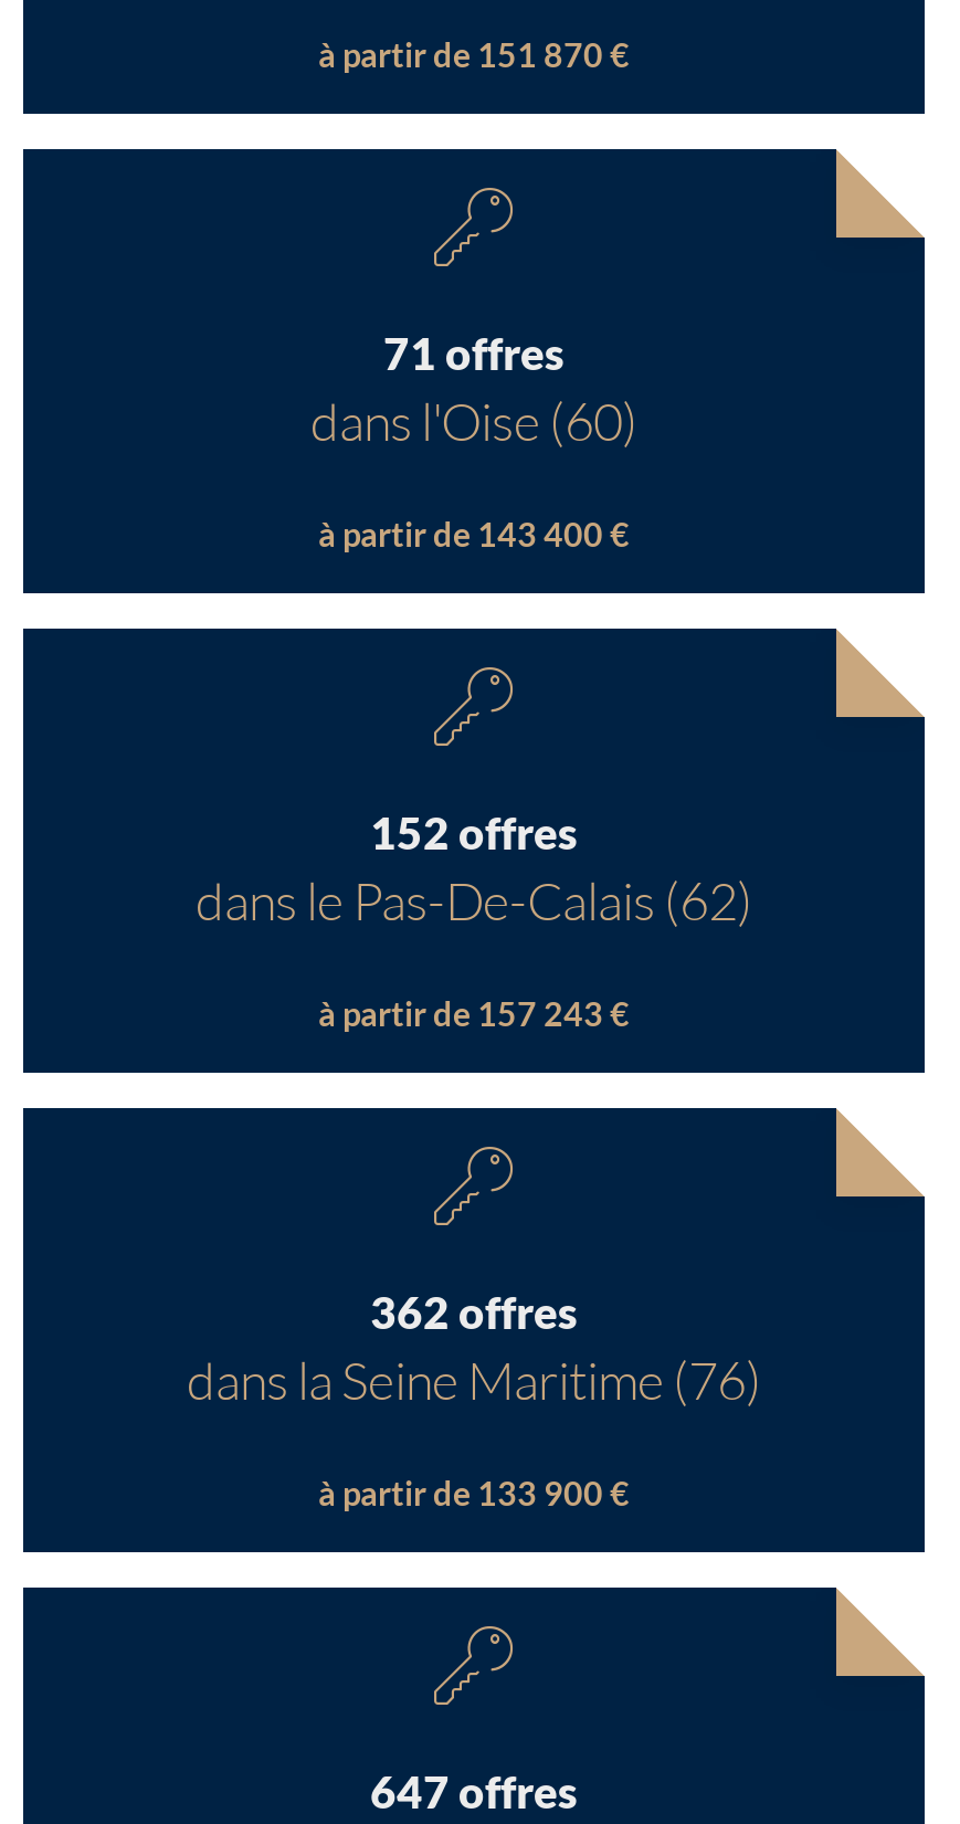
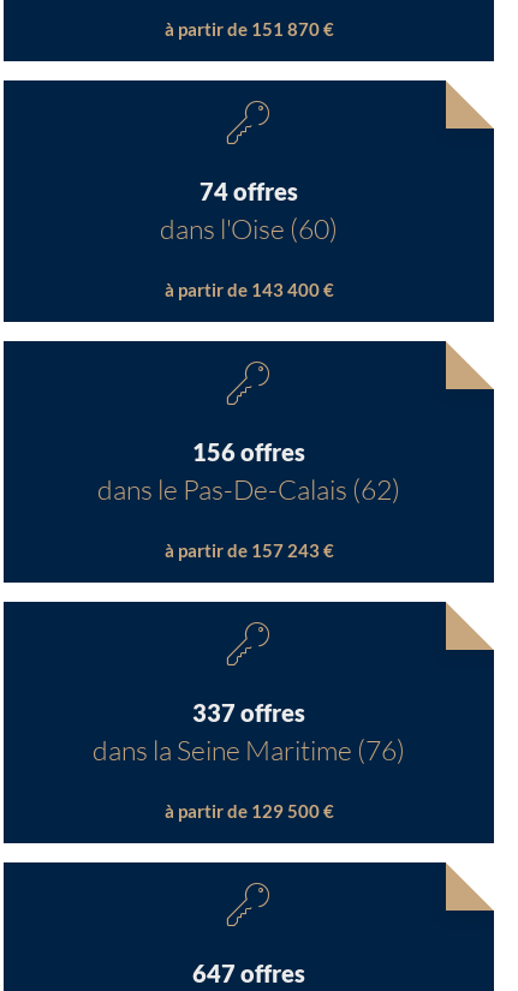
- 71 offres
+ 74 offres

- 152 offres
+ 156 offres

- 362 offres
+ 337 offres

- à partir de 133 900 €
+ à partir de 129 500 €
